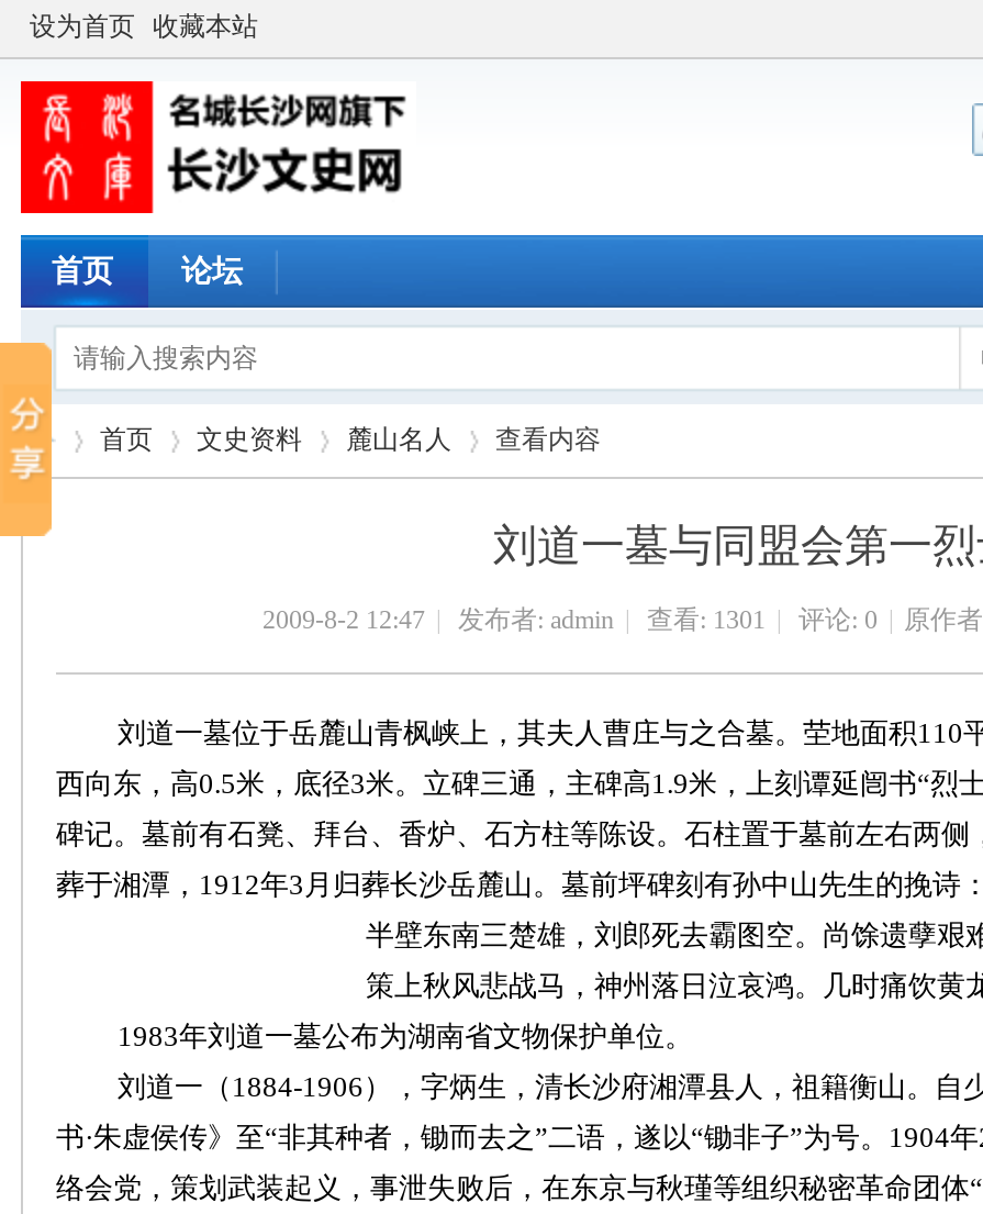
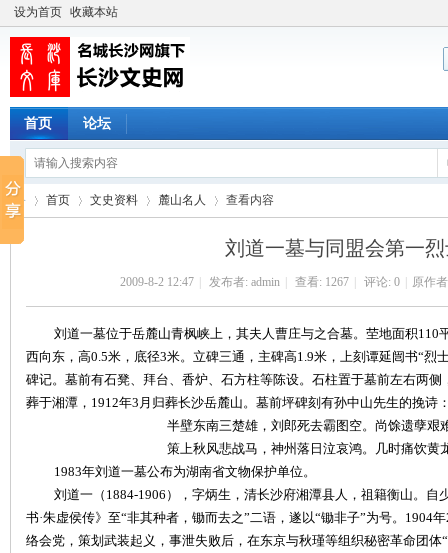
- 查看: 1301
+ 查看: 1267
